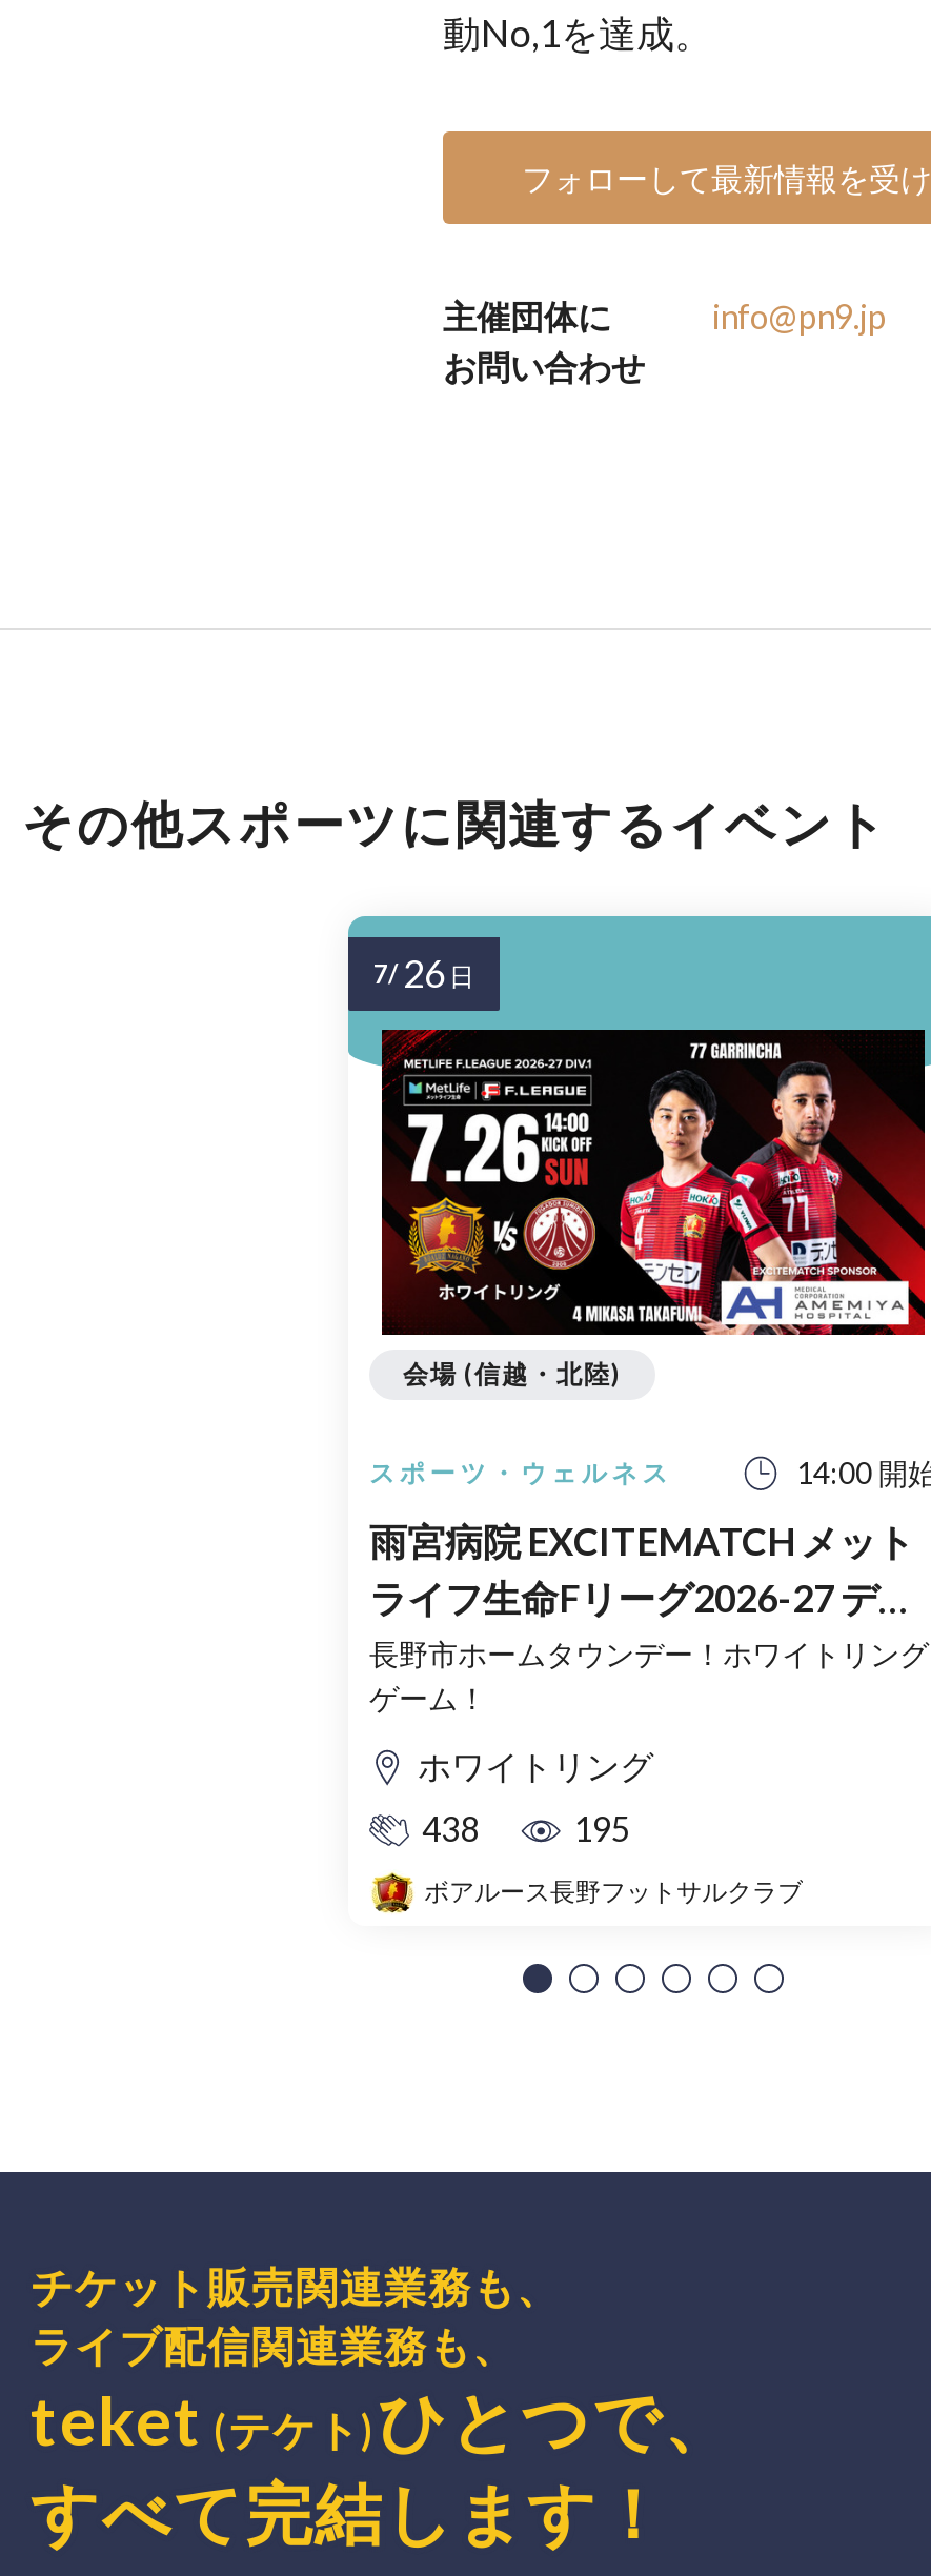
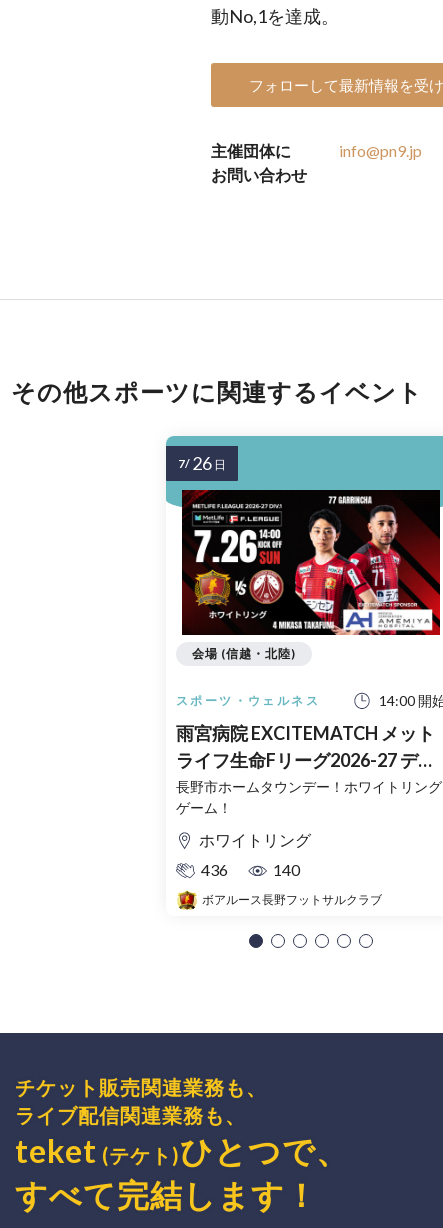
- 438
+ 436

- 195
+ 140
